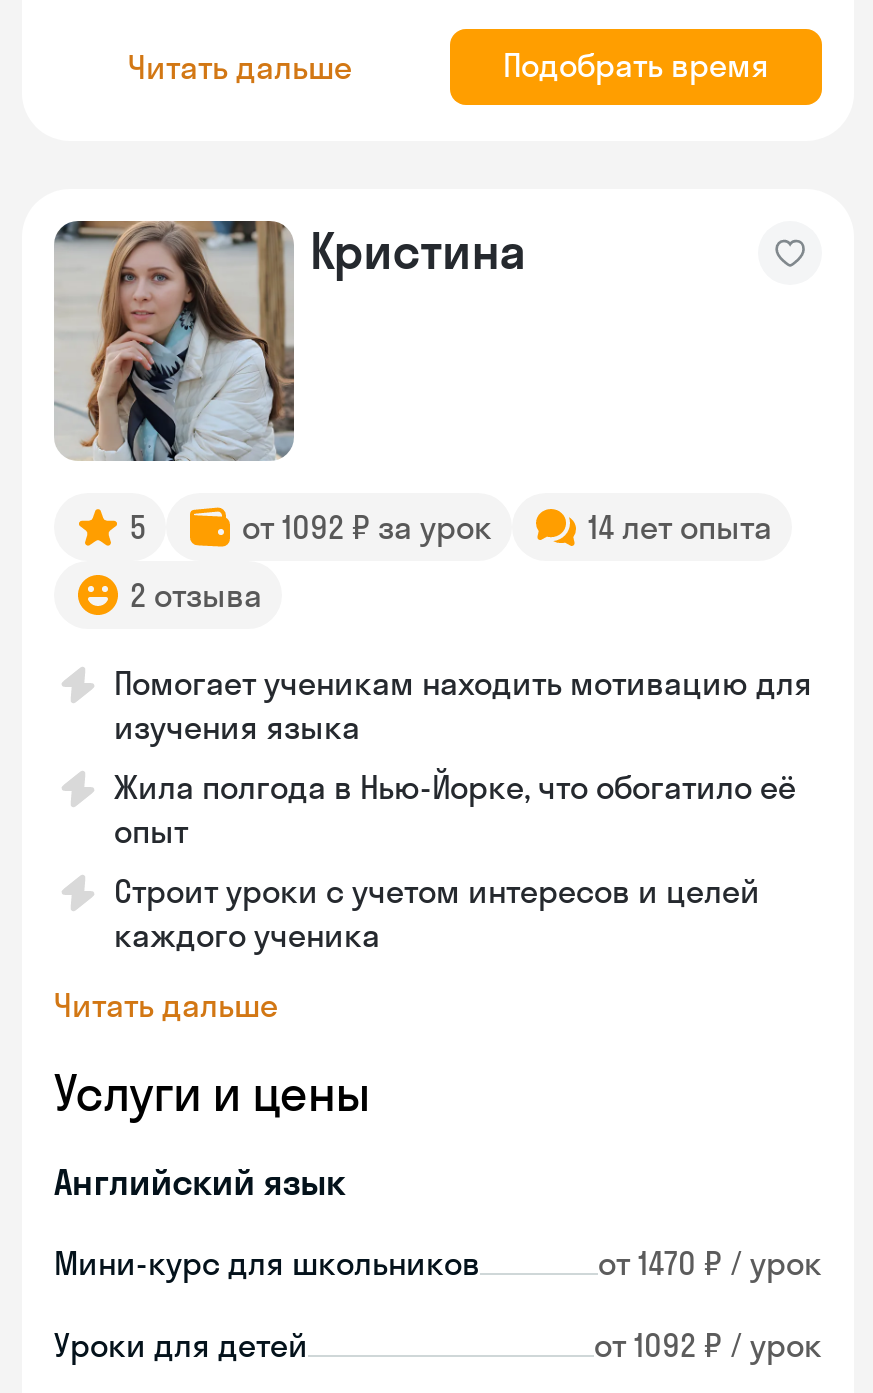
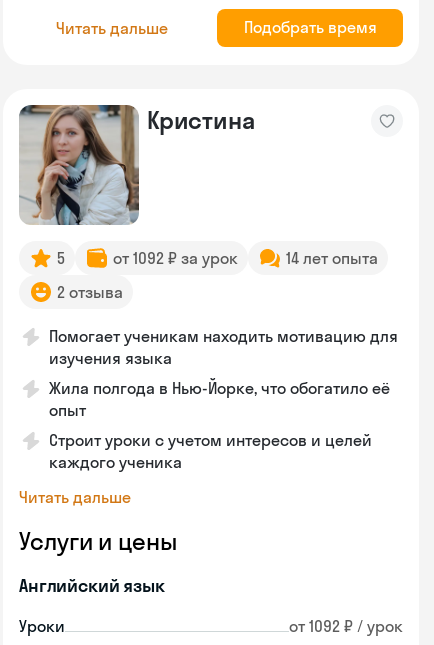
- Мини-курс для школьников
- от 1470 ₽ / урок
- Уроки для детей
+ Уроки
